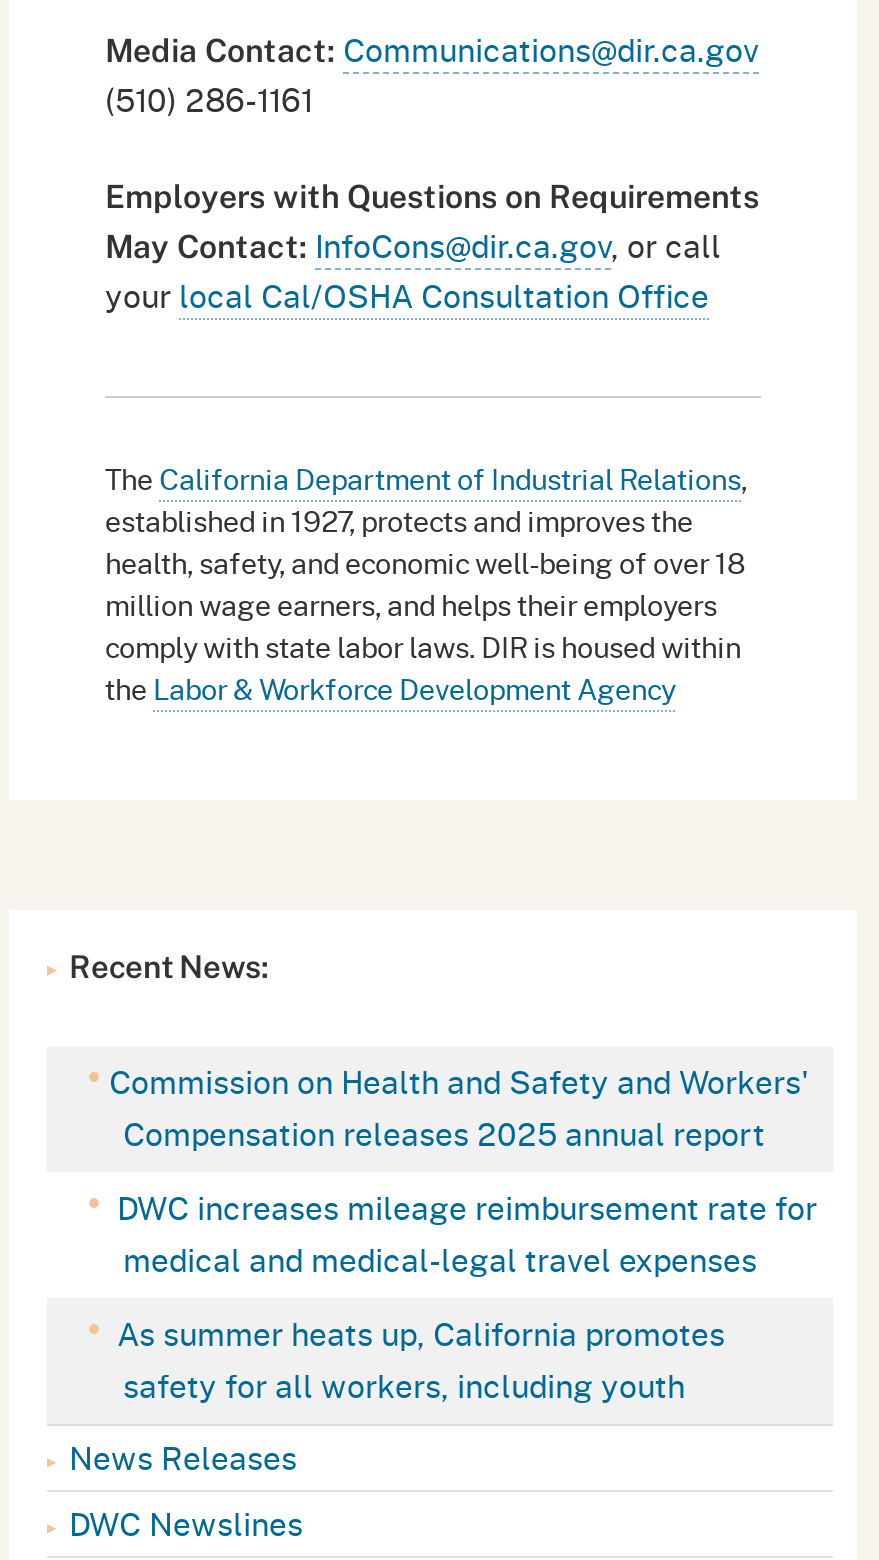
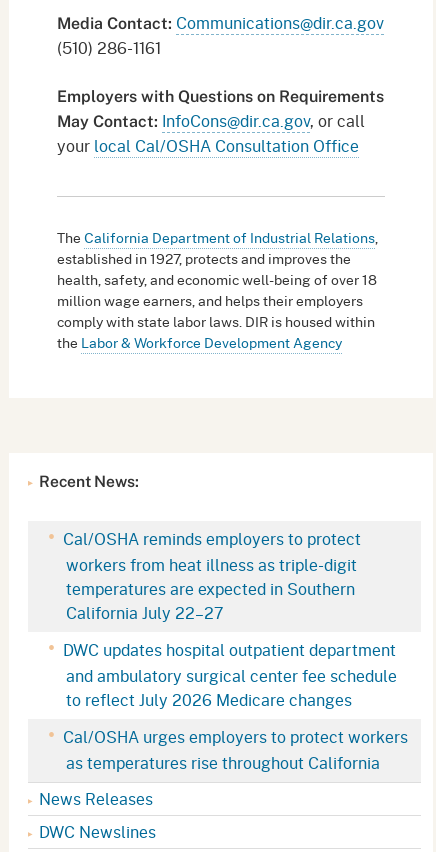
- Commission on Health and Safety and Workers'
- Compensation releases 2025 annual report
+ Cal/OSHA reminds employers to protect
+ workers from heat illness as triple-digit
+ temperatures are expected in Southern
+ California July 22–27

- DWC increases mileage reimbursement rate for
- medical and medical-legal travel expenses
+ DWC updates hospital outpatient department
+ and ambulatory surgical center fee schedule
+ to reflect July 2026 Medicare changes

- As summer heats up, California promotes
- safety for all workers, including youth
+ Cal/OSHA urges employers to protect workers
+ as temperatures rise throughout California
